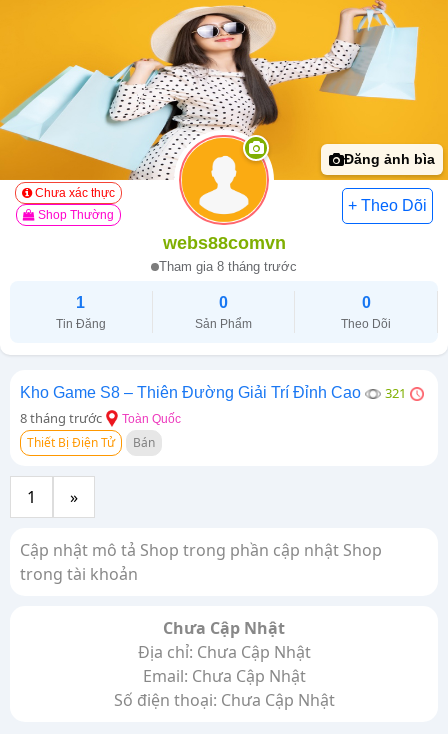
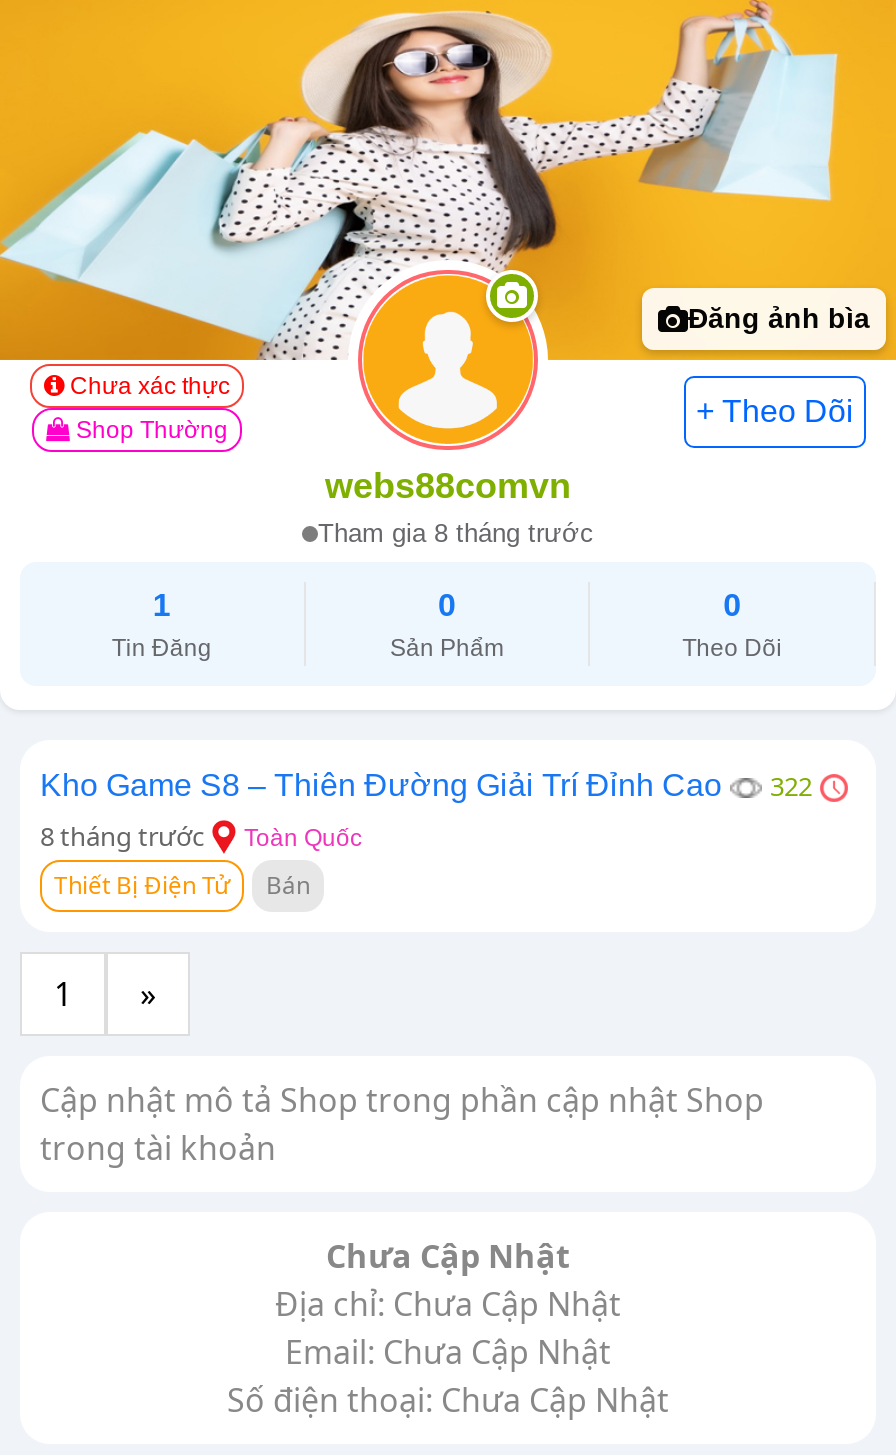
- Kho Game S8 – Thiên Đường Giải Trí Đỉnh Cao 321
+ Kho Game S8 – Thiên Đường Giải Trí Đỉnh Cao 322
